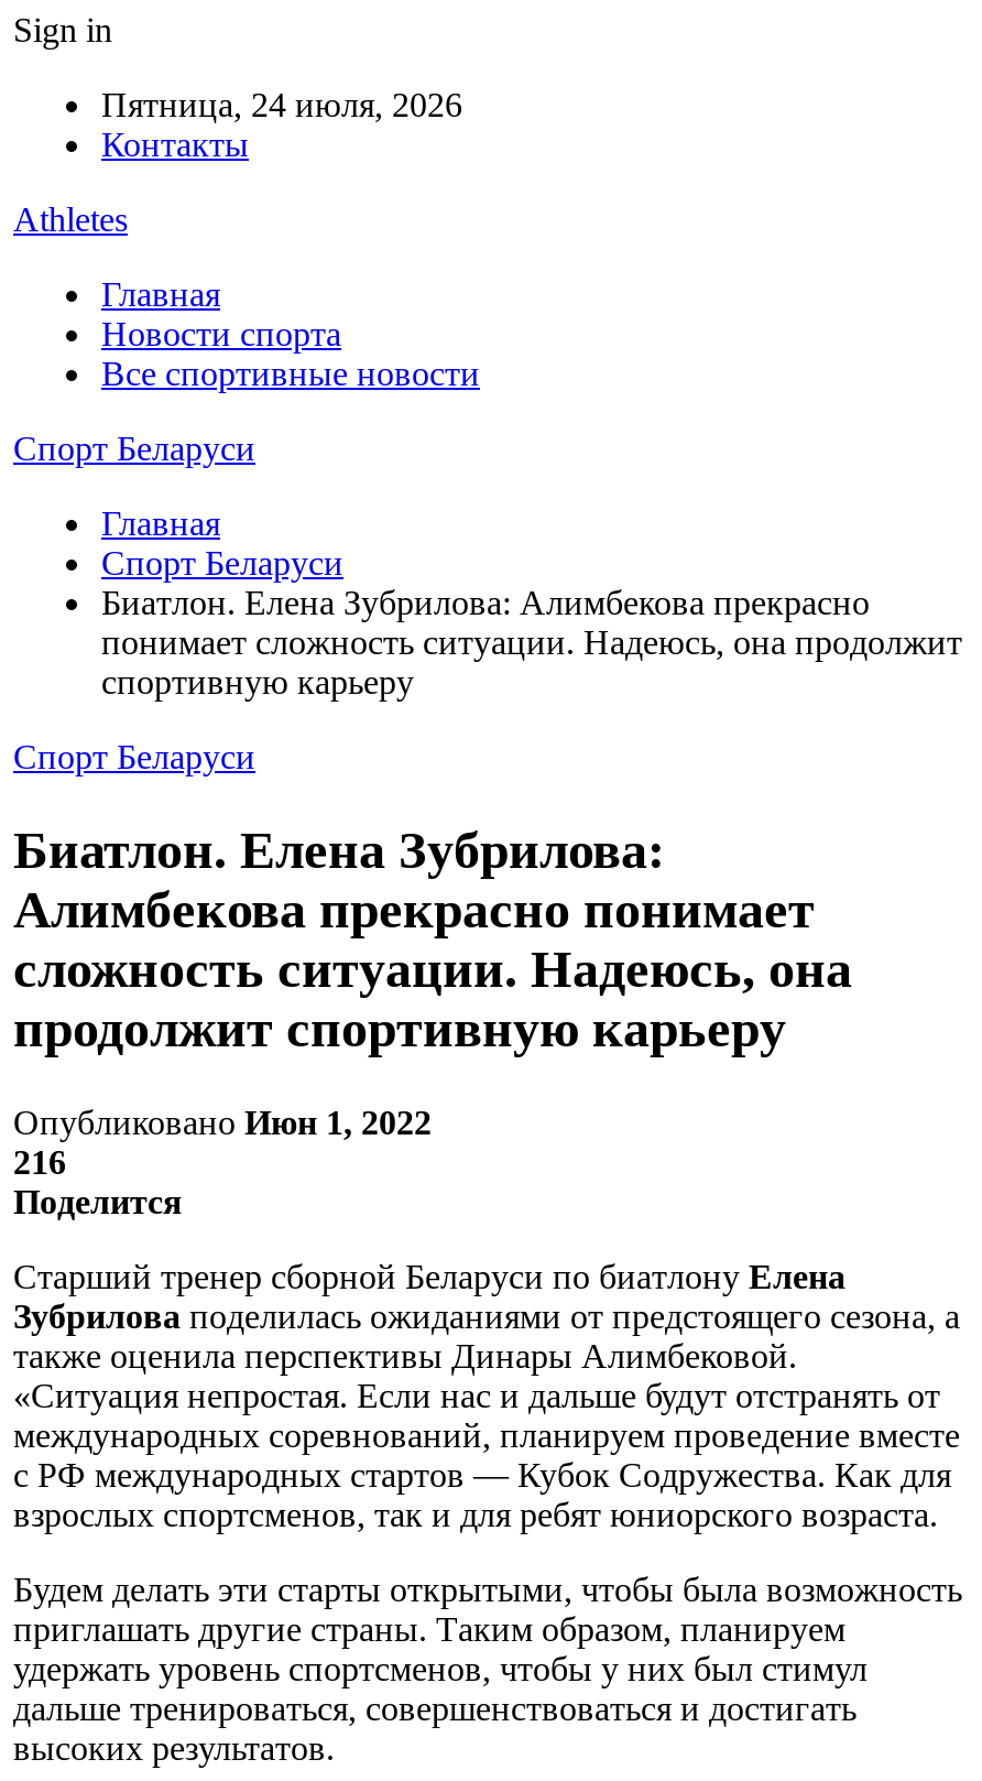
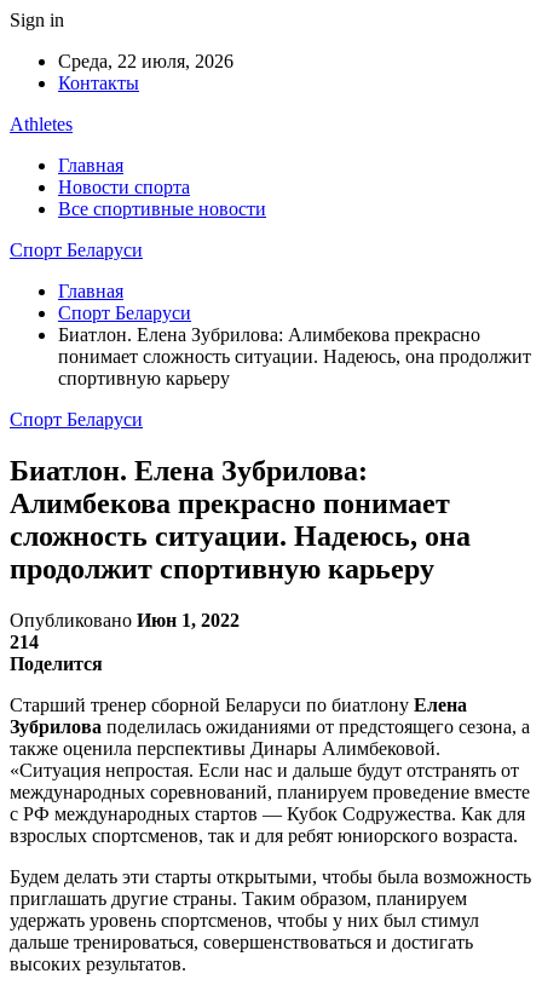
- Пятница, 24 июля, 2026
+ Среда, 22 июля, 2026

- 216
+ 214
